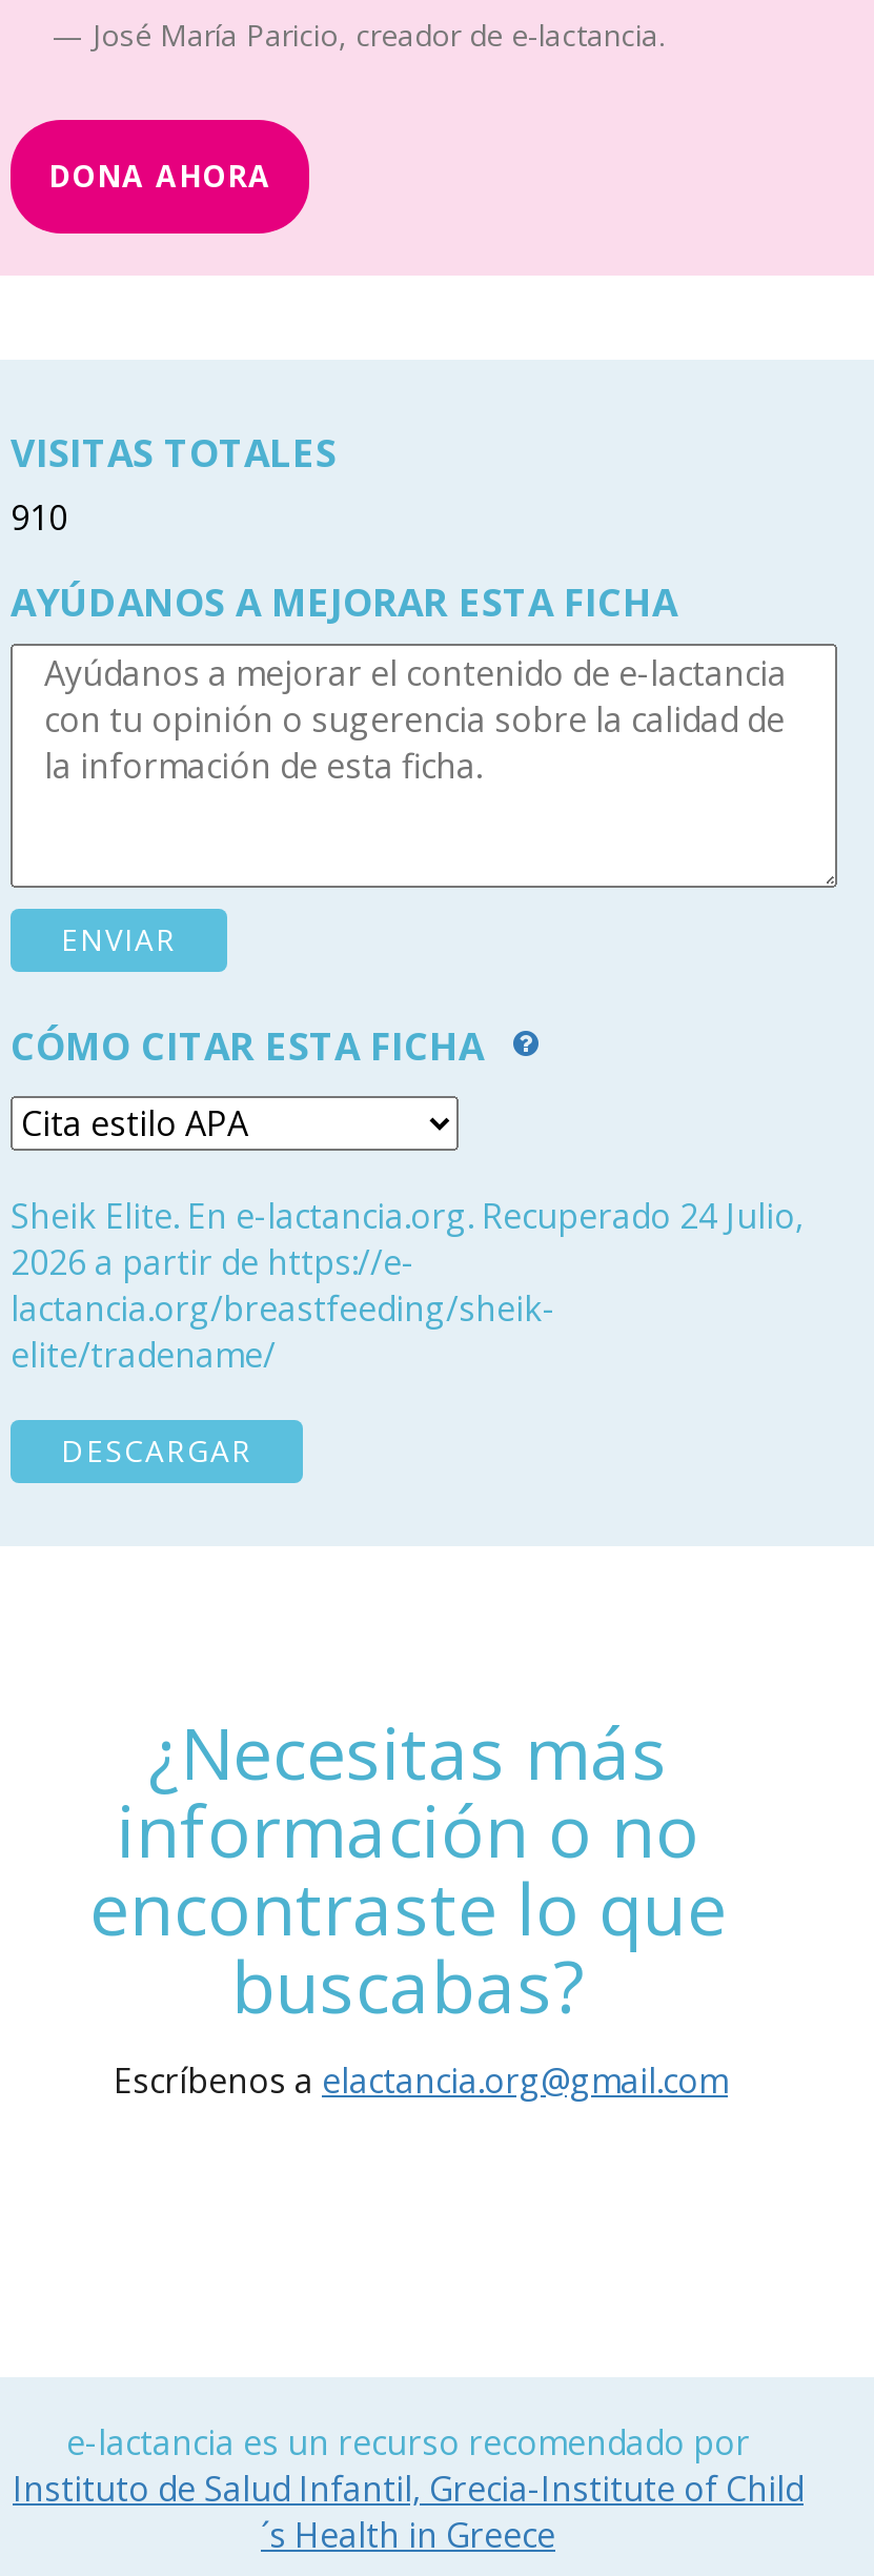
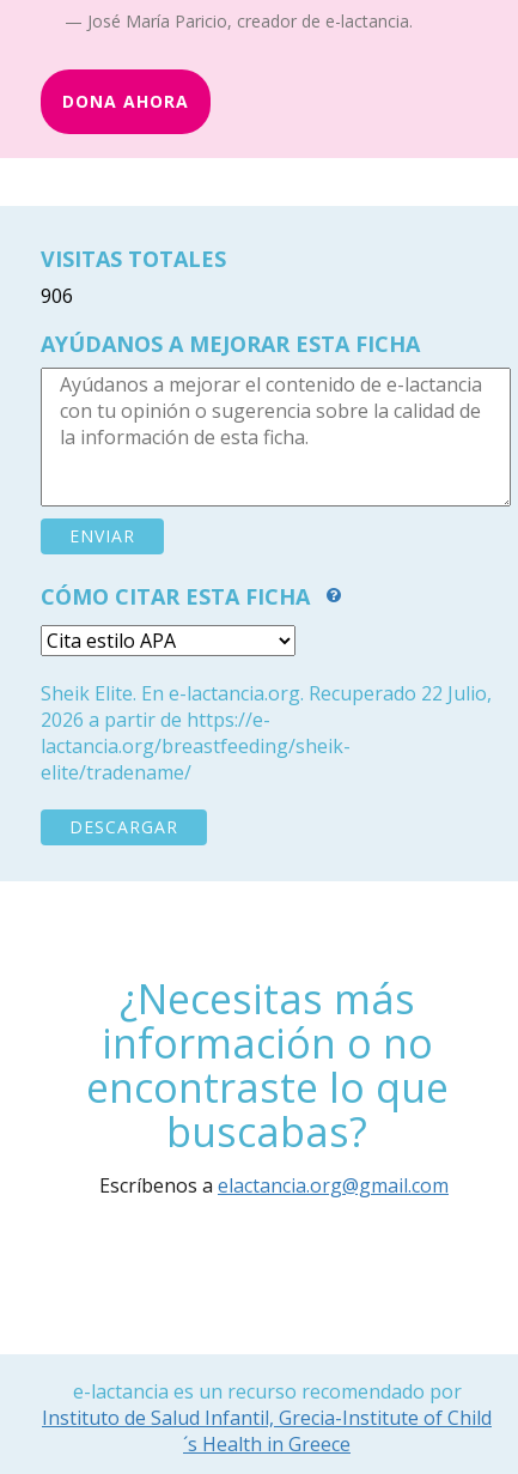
- 910
+ 906

- Sheik Elite. En e-lactancia.org. Recuperado 24 Julio,
+ Sheik Elite. En e-lactancia.org. Recuperado 22 Julio,
